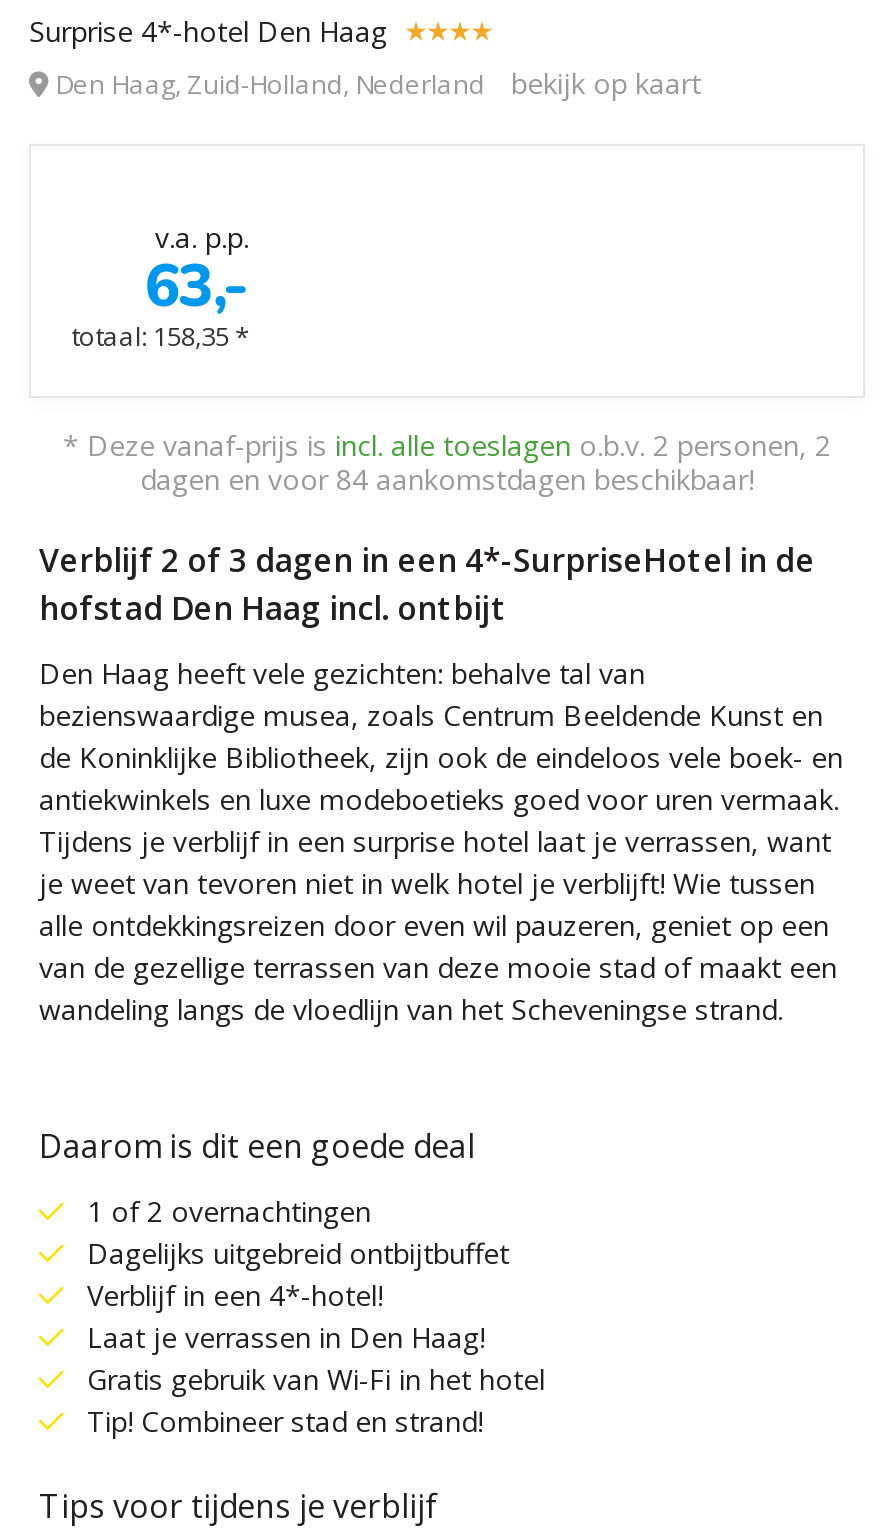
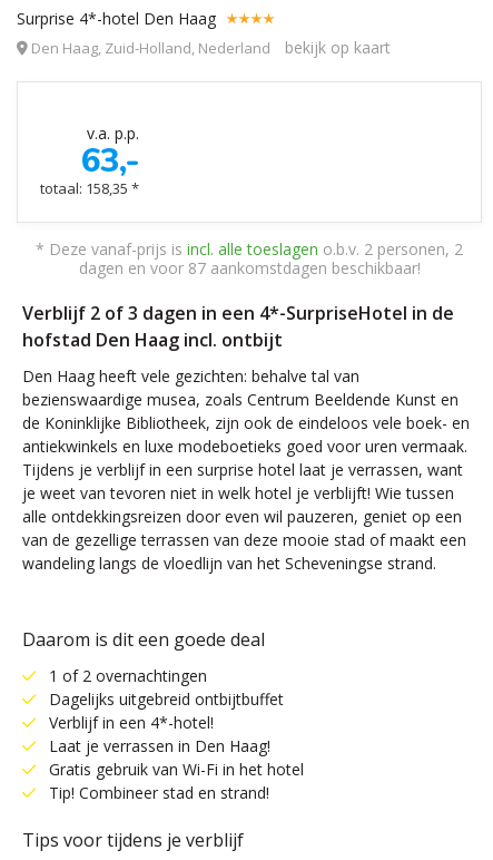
- dagen en voor 84 aankomstdagen beschikbaar!
+ dagen en voor 87 aankomstdagen beschikbaar!
